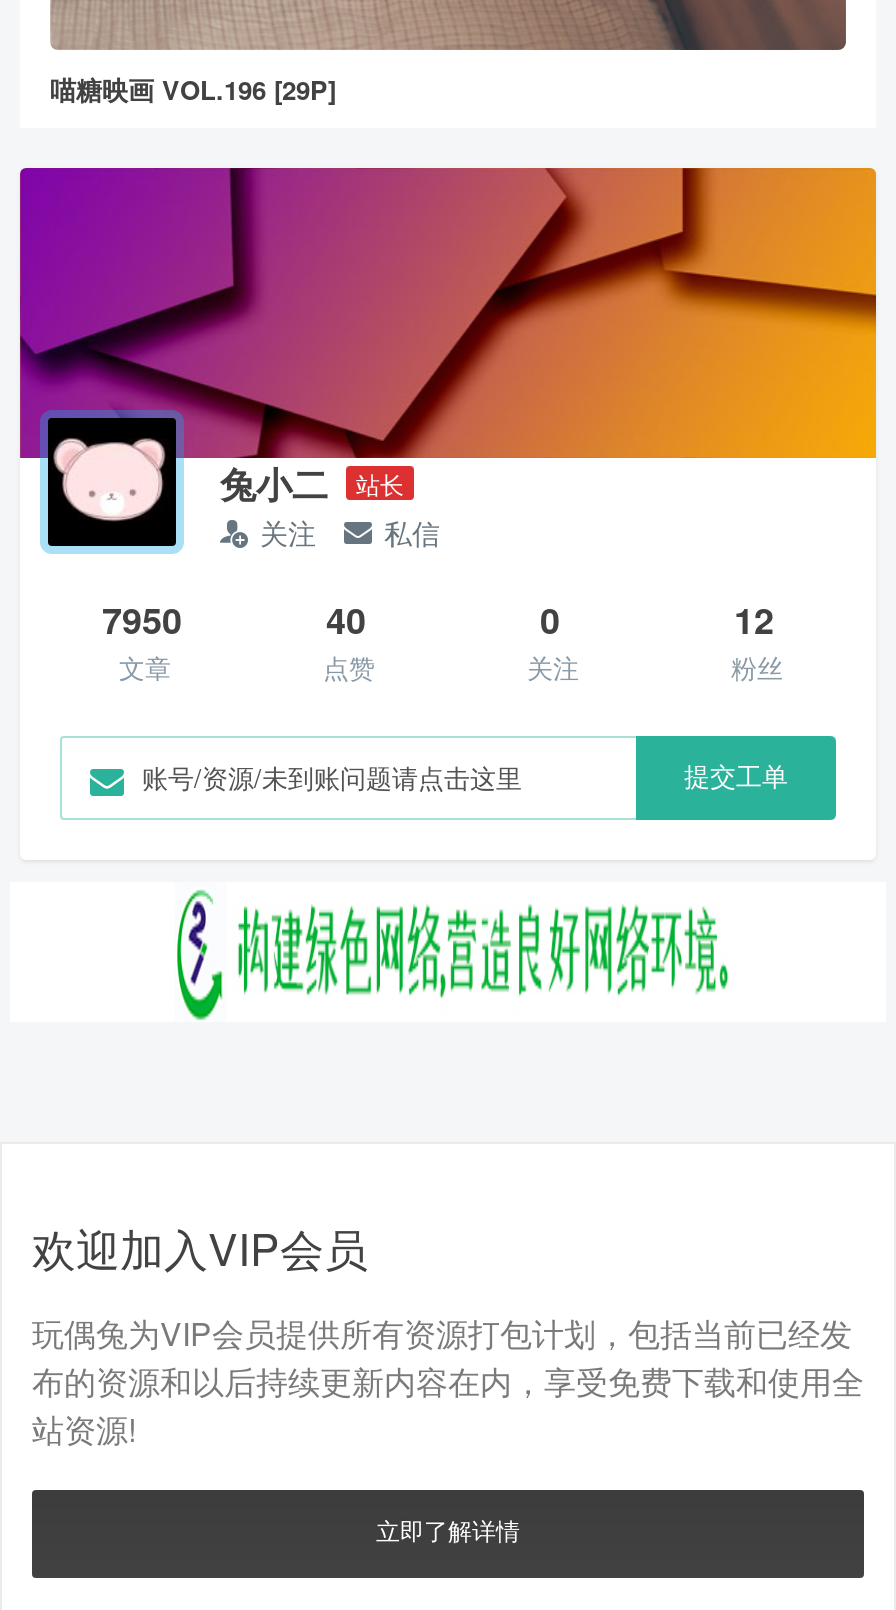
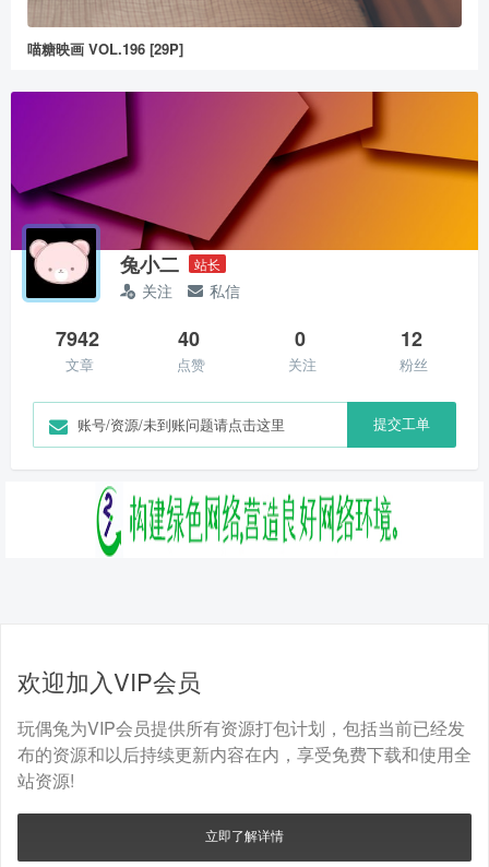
- 7950
+ 7942
